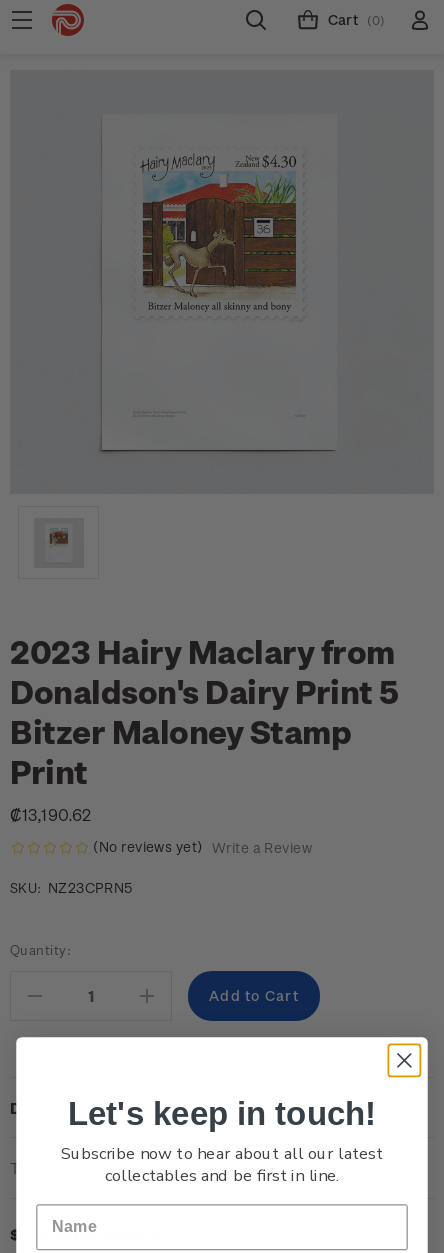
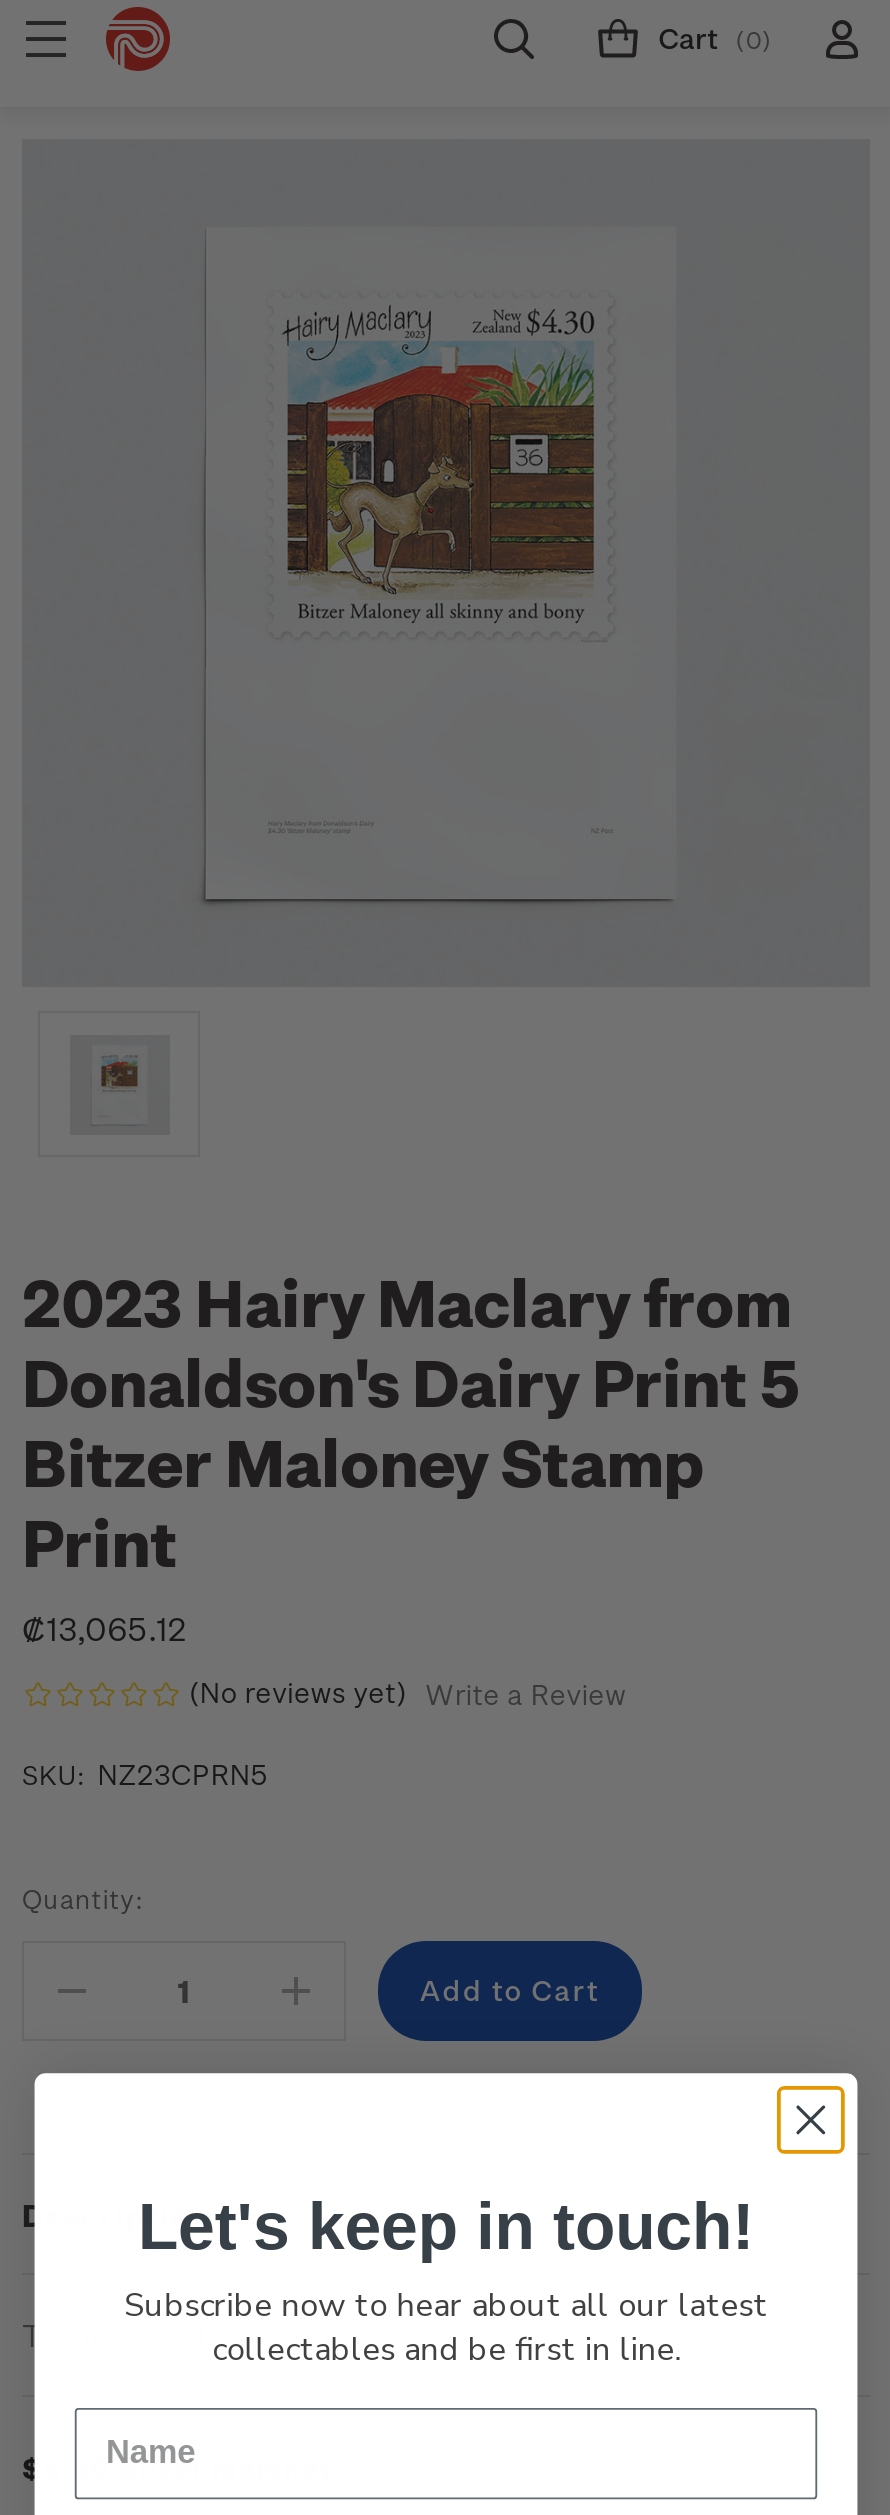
- ₡13,190.62
+ ₡13,065.12
